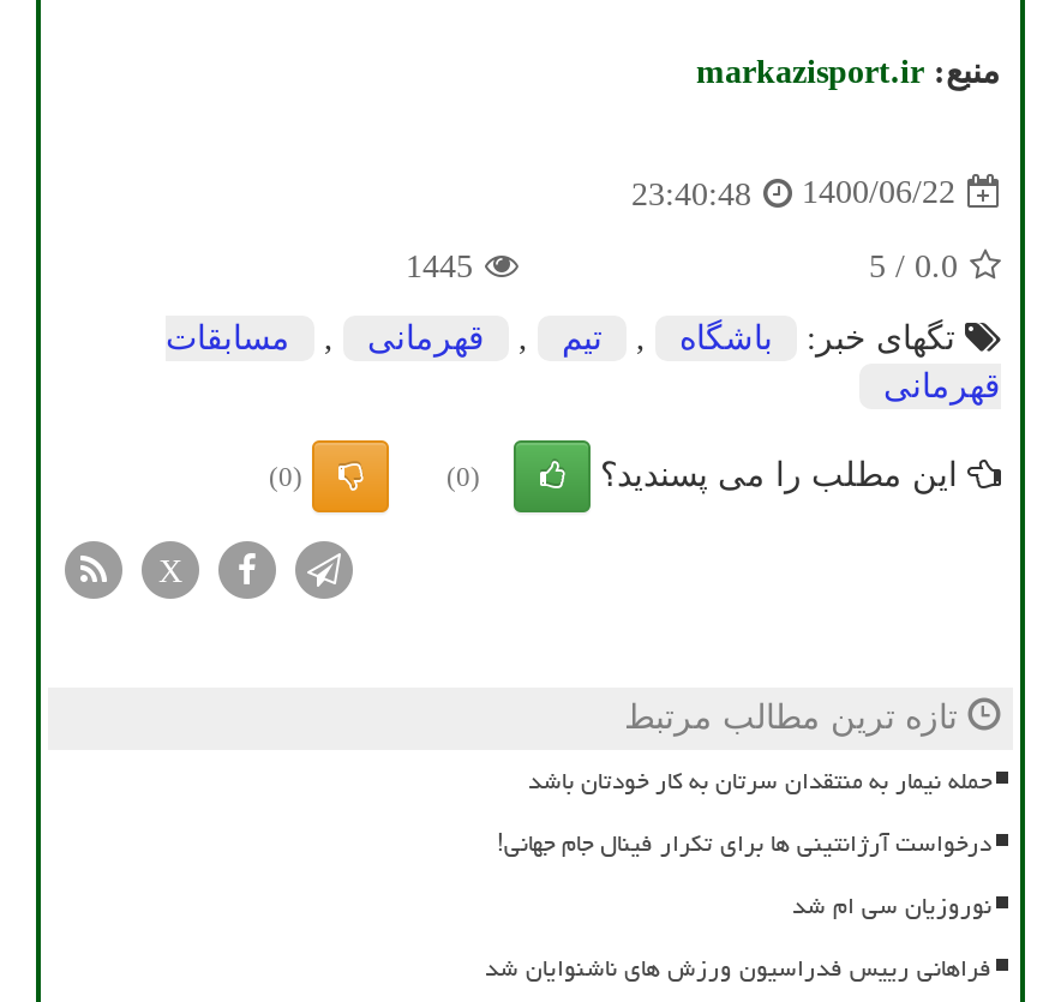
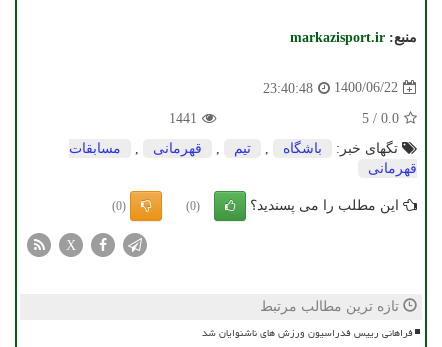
- 1445
+ 1441

- حمله نیمار به منتقدان سرتان به کار خودتان باشد
- درخواست آرژانتینی ها برای تکرار فینال جام جهانی!
- نوروزیان سی ام شد
